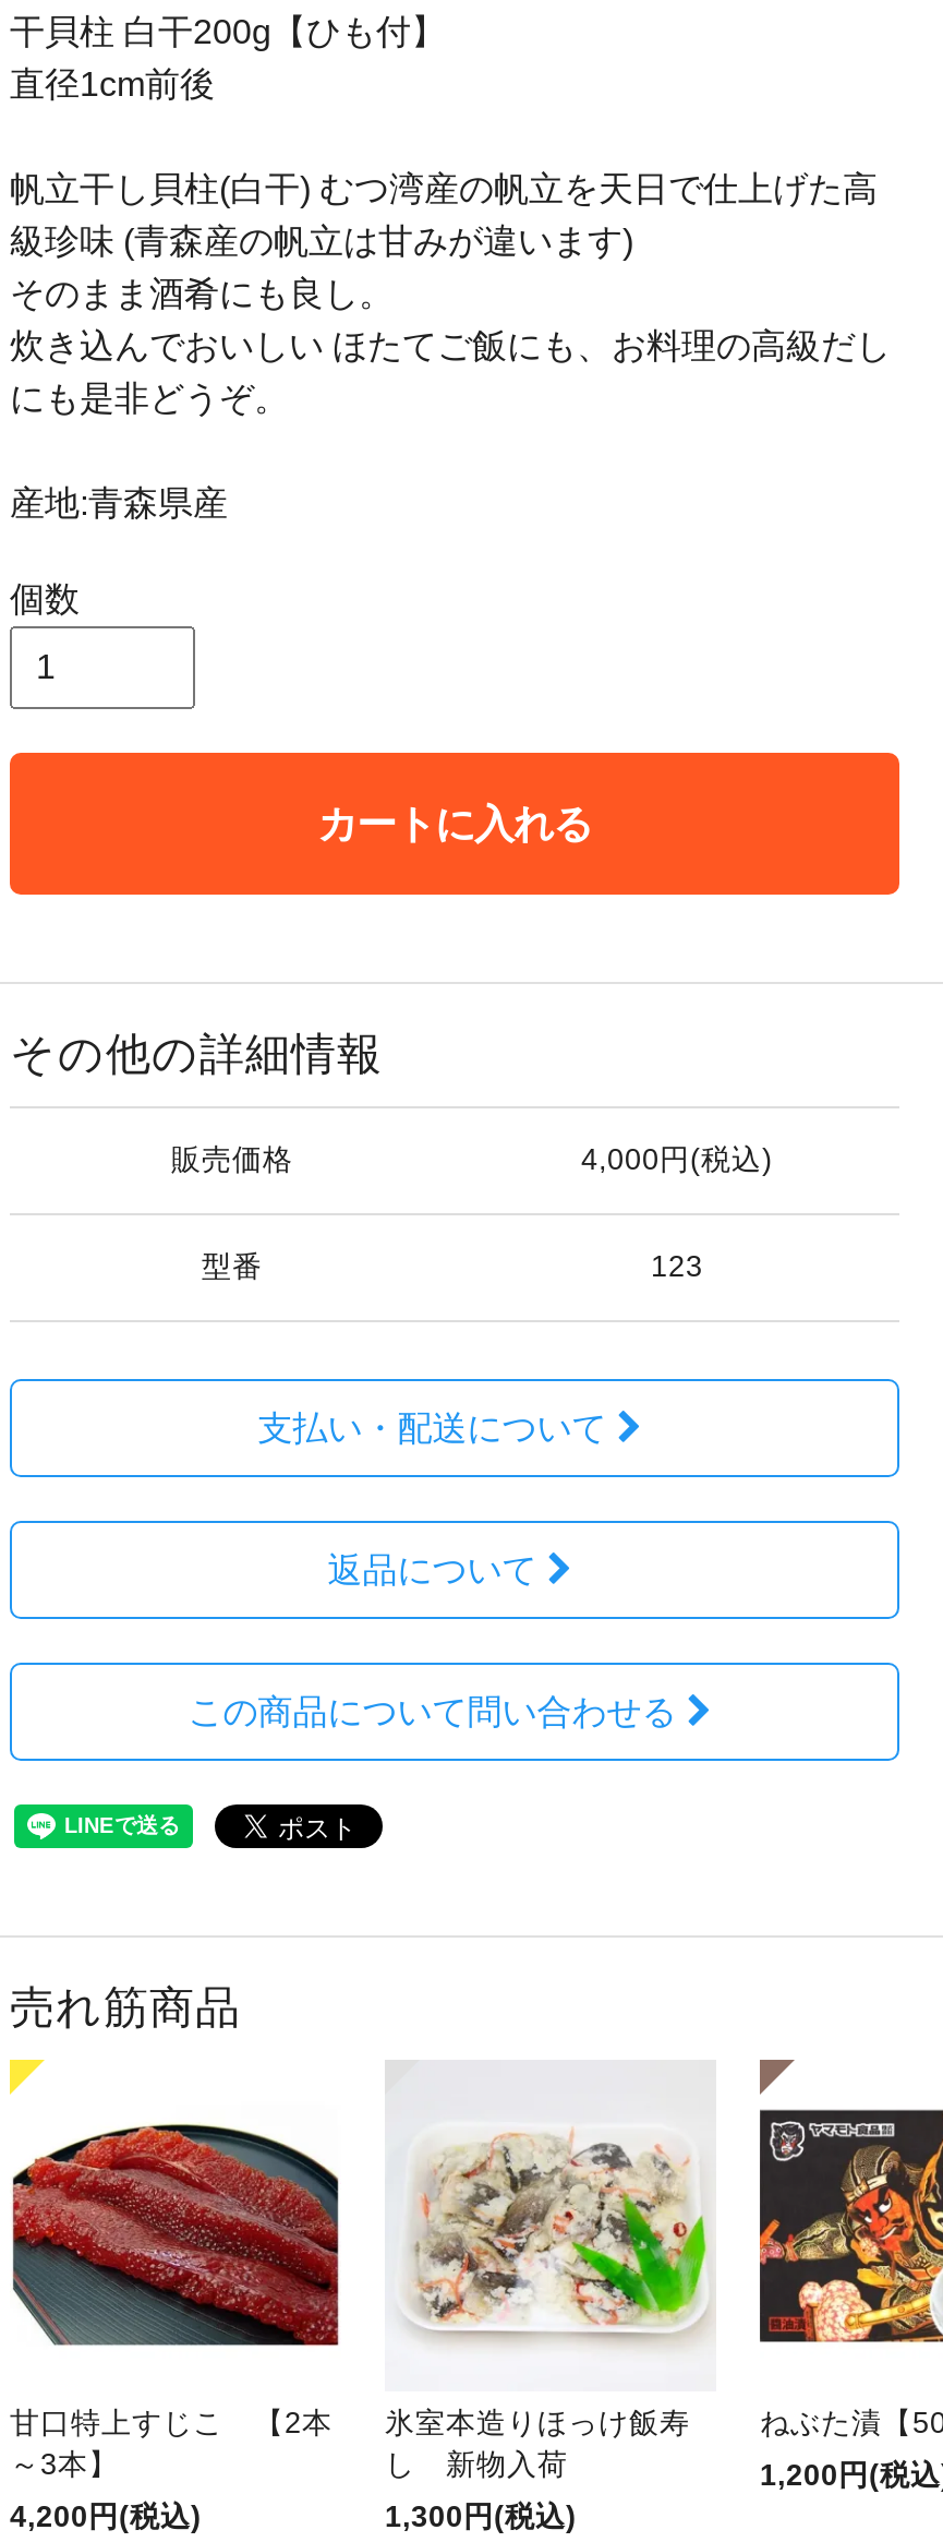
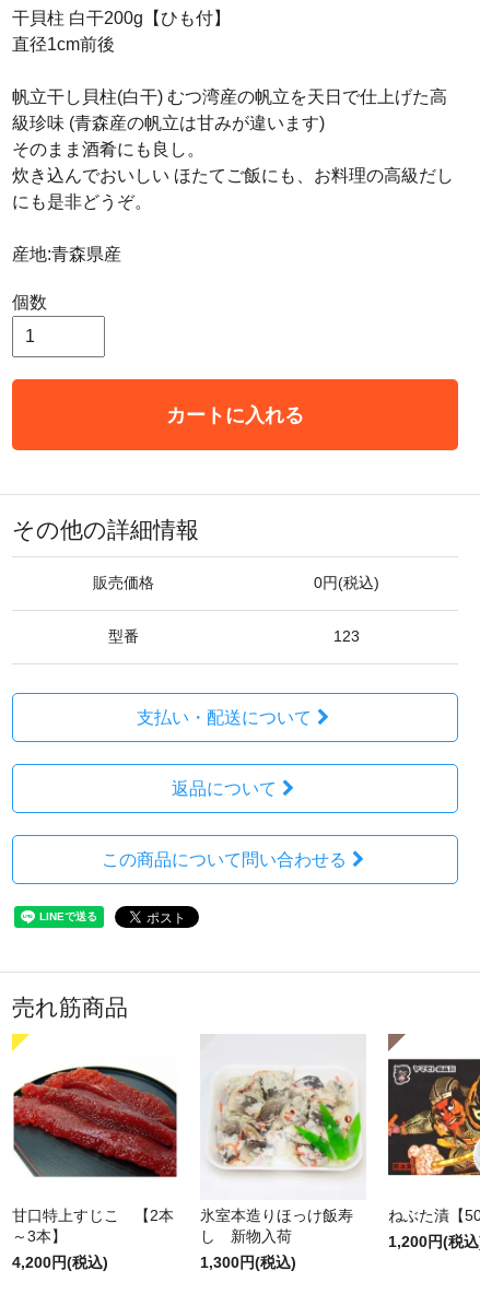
- 4,000円(税込)
+ 0円(税込)
